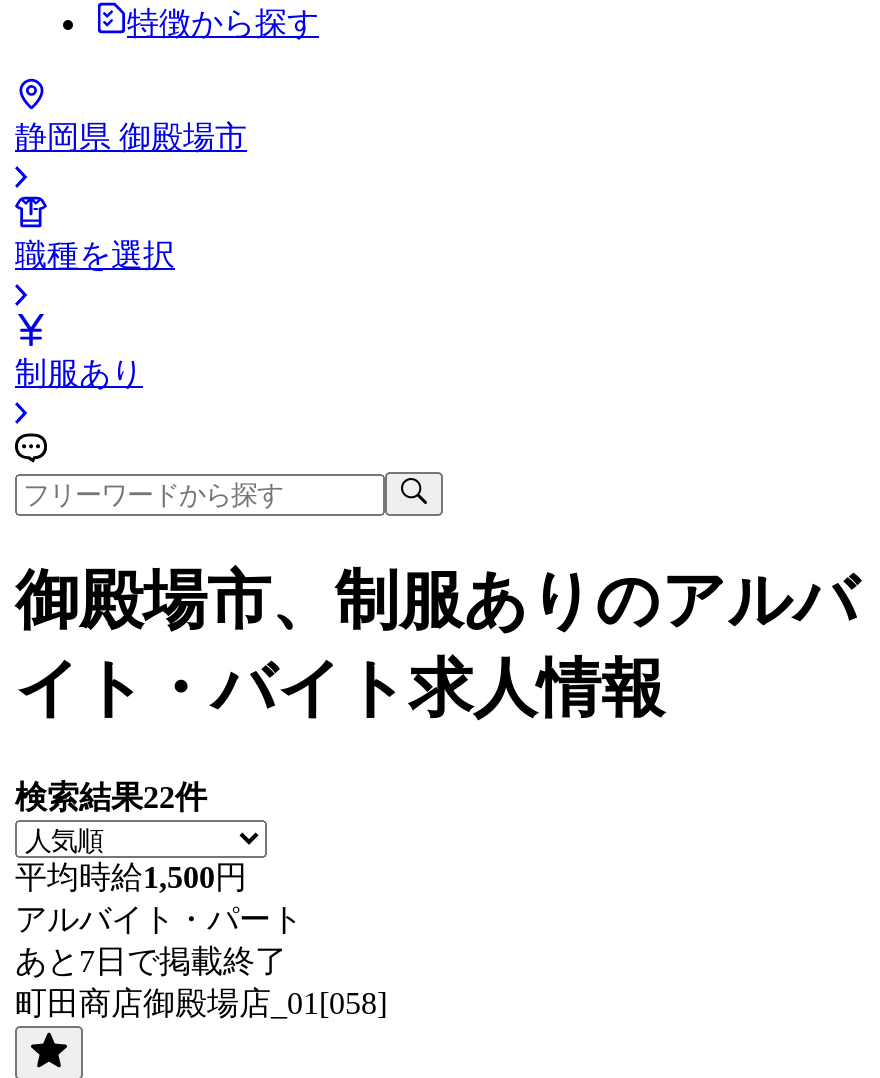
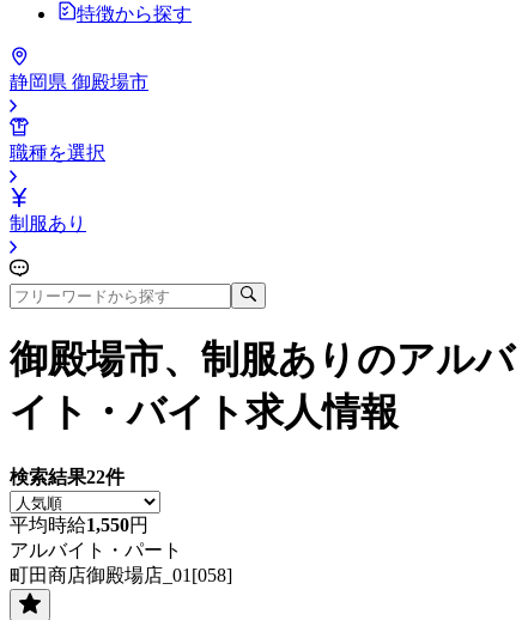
- 平均時給1,500円
+ 平均時給1,550円

- あと7日で掲載終了
